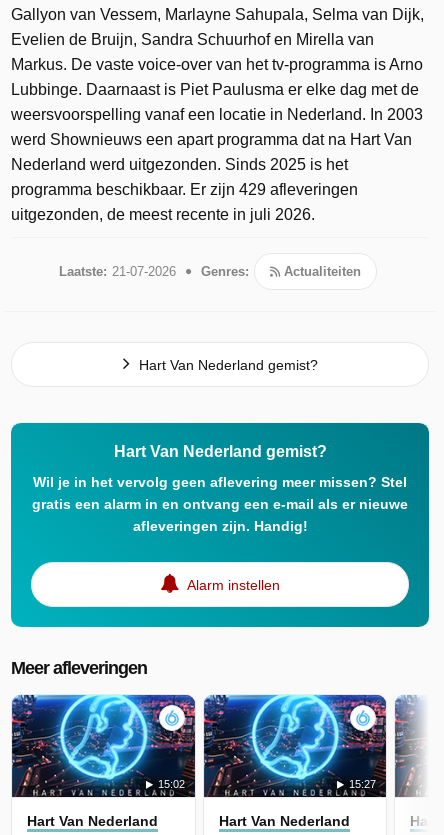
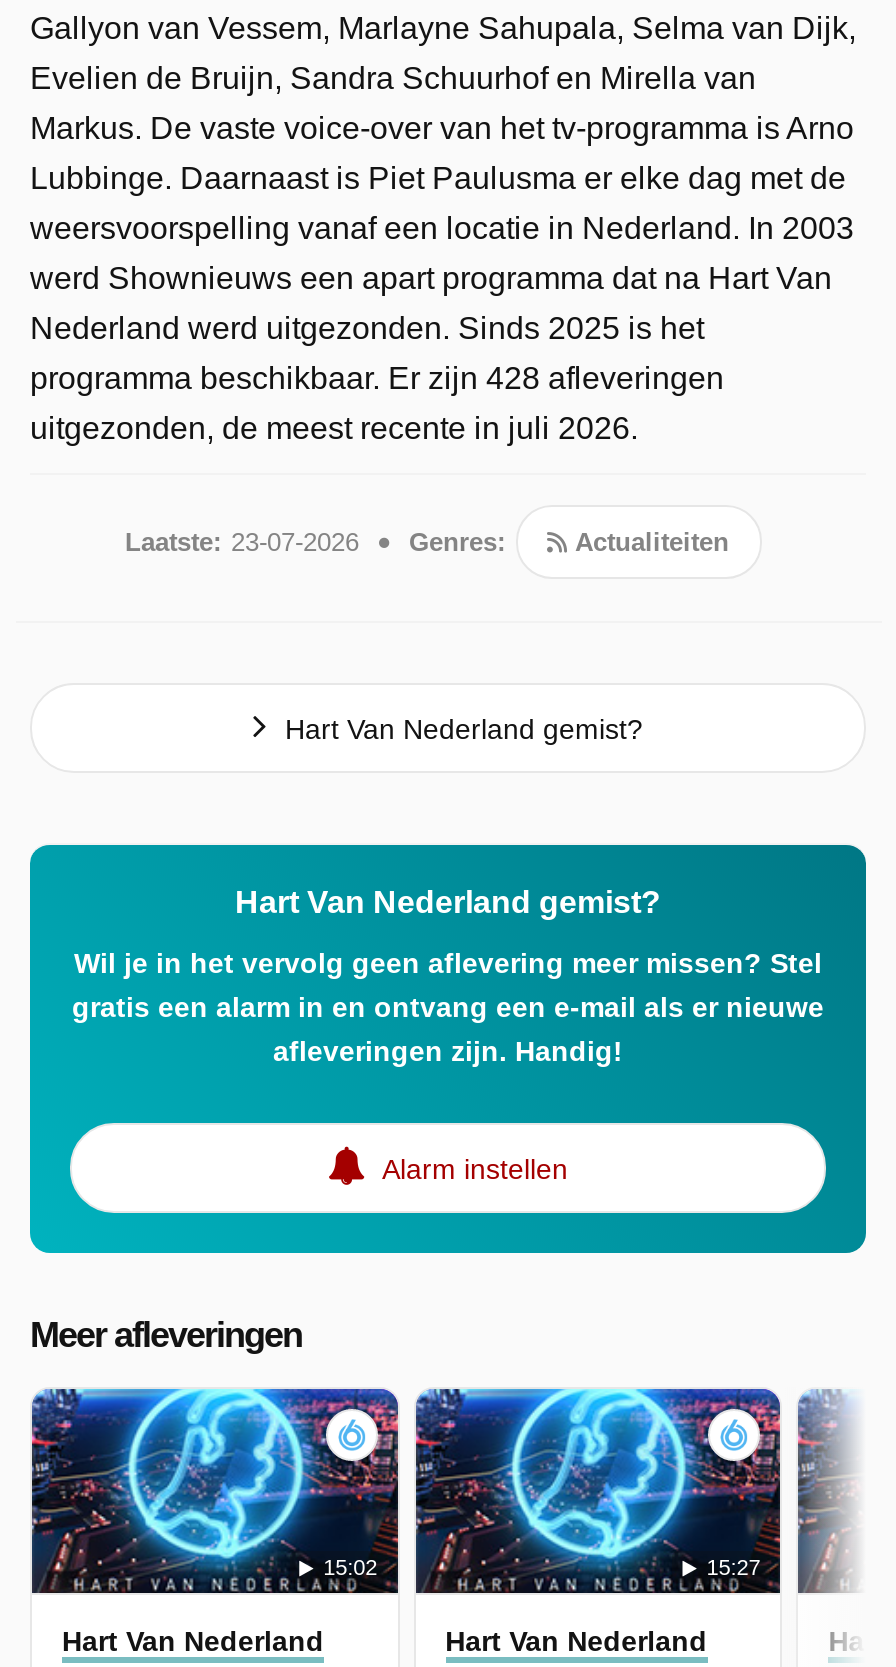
- programma beschikbaar. Er zijn 429 afleveringen
+ programma beschikbaar. Er zijn 428 afleveringen

- Laatste: 21-07-2026 Genres:
+ Laatste: 23-07-2026 Genres:
